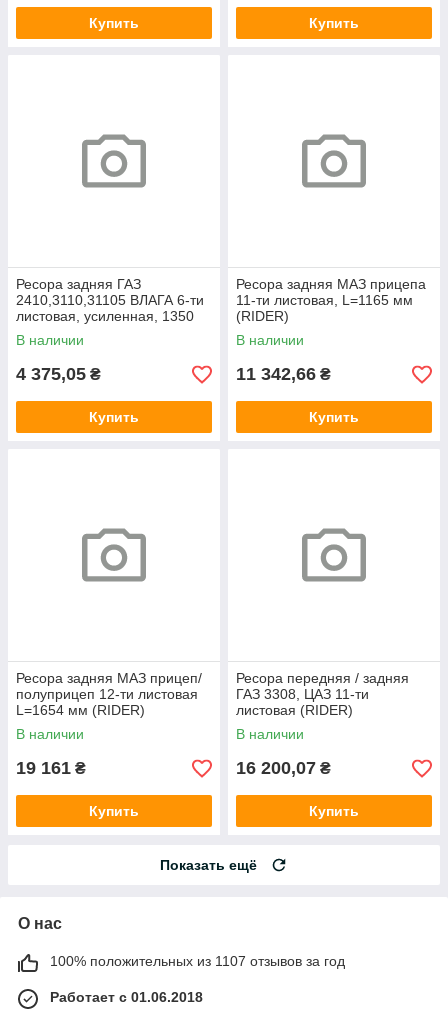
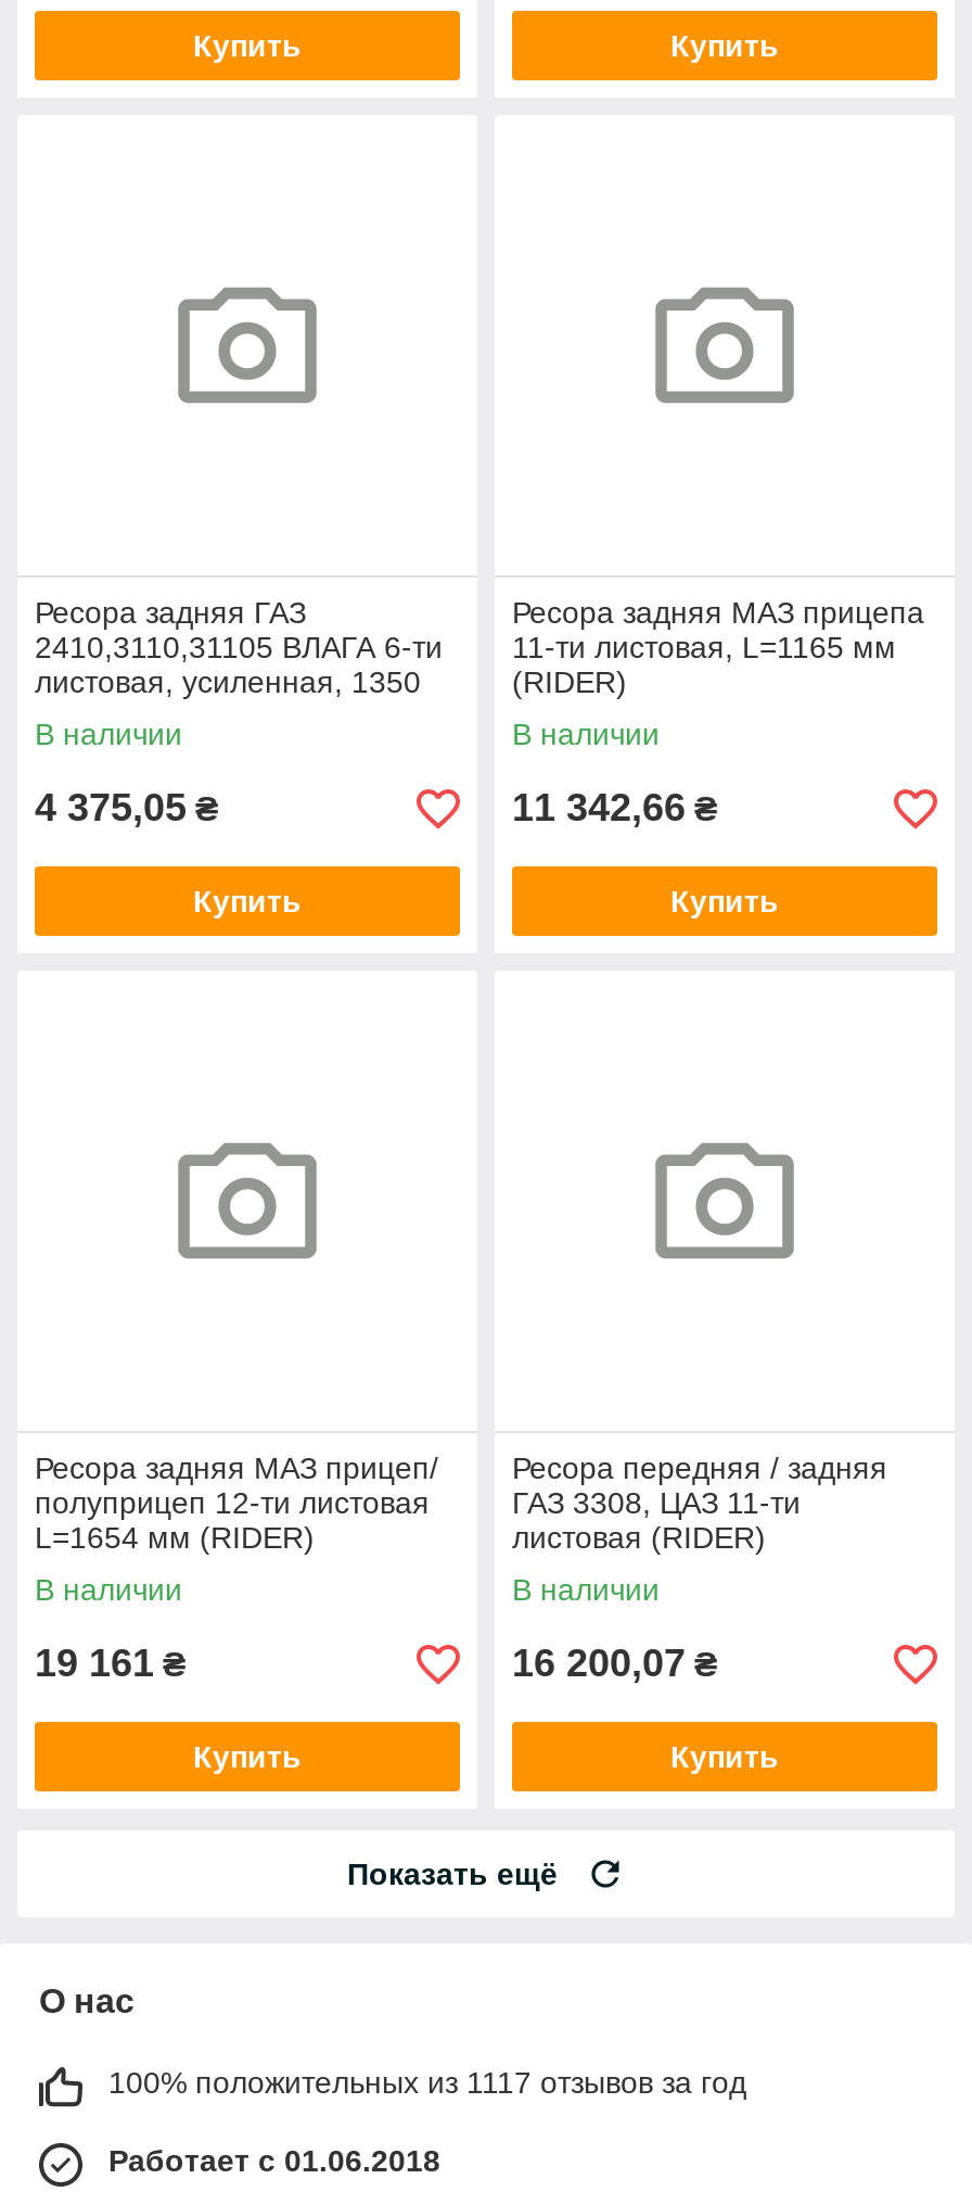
- 100% положительных из 1107 отзывов за год
+ 100% положительных из 1117 отзывов за год
